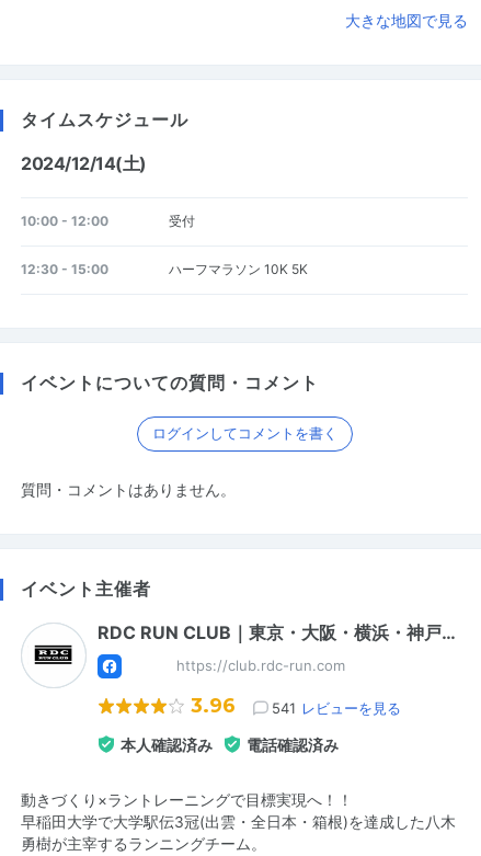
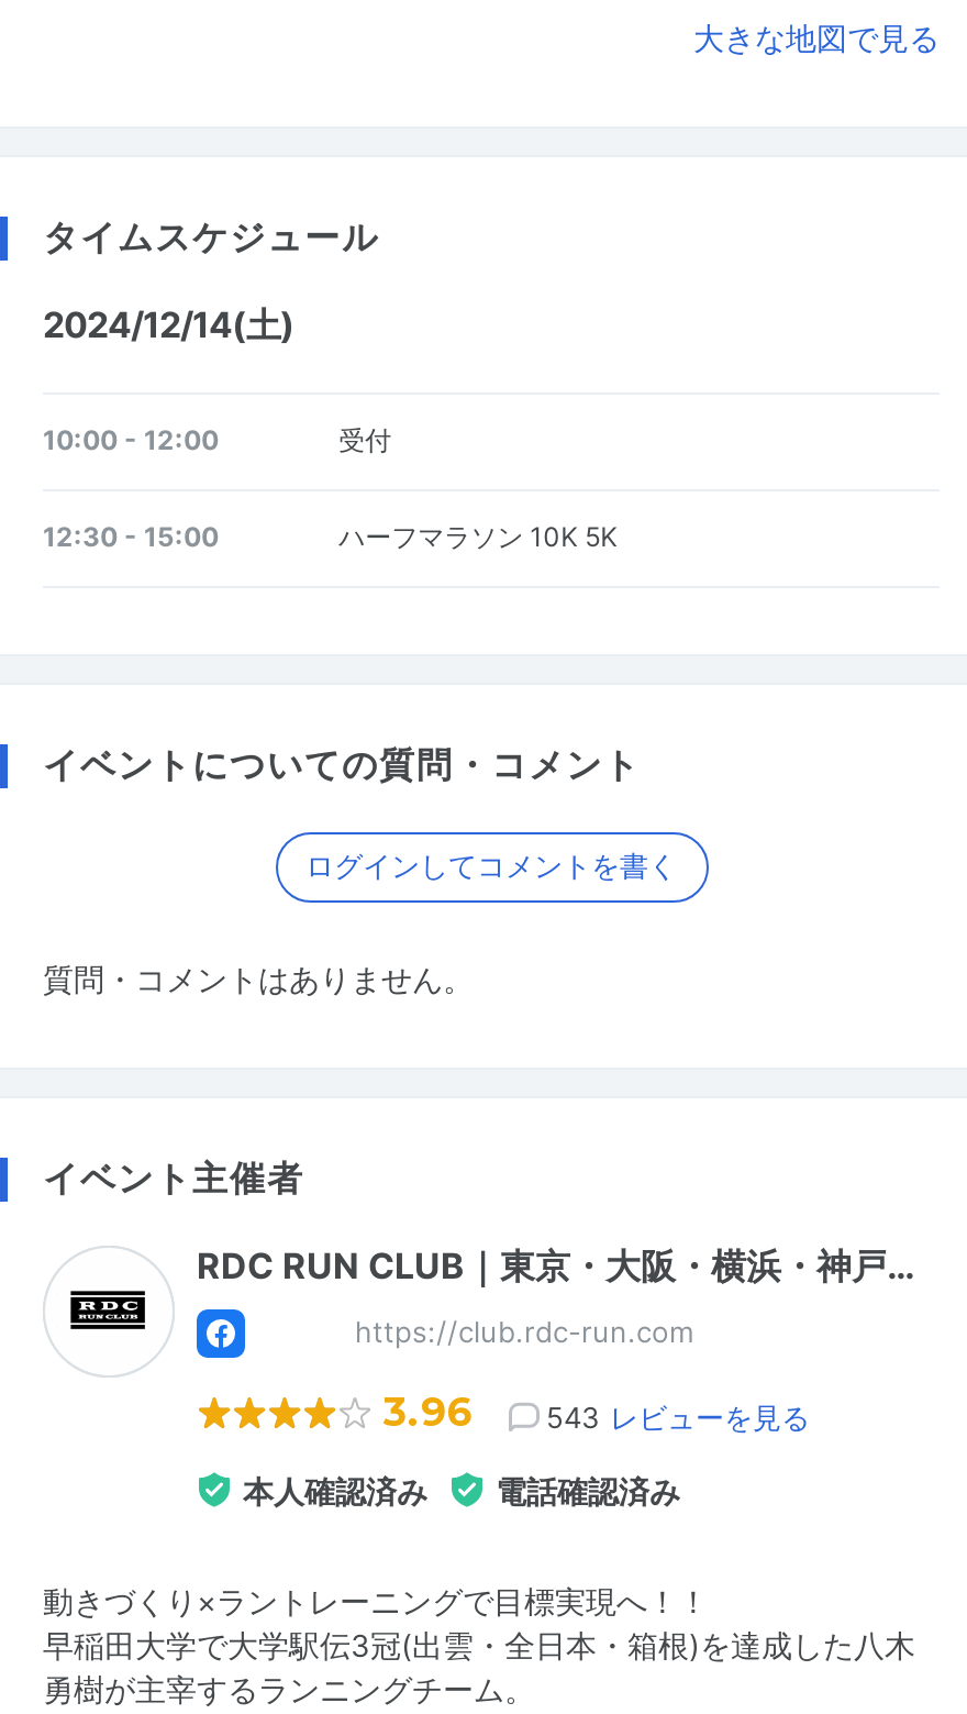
- 541 レビューを見る
+ 543 レビューを見る
